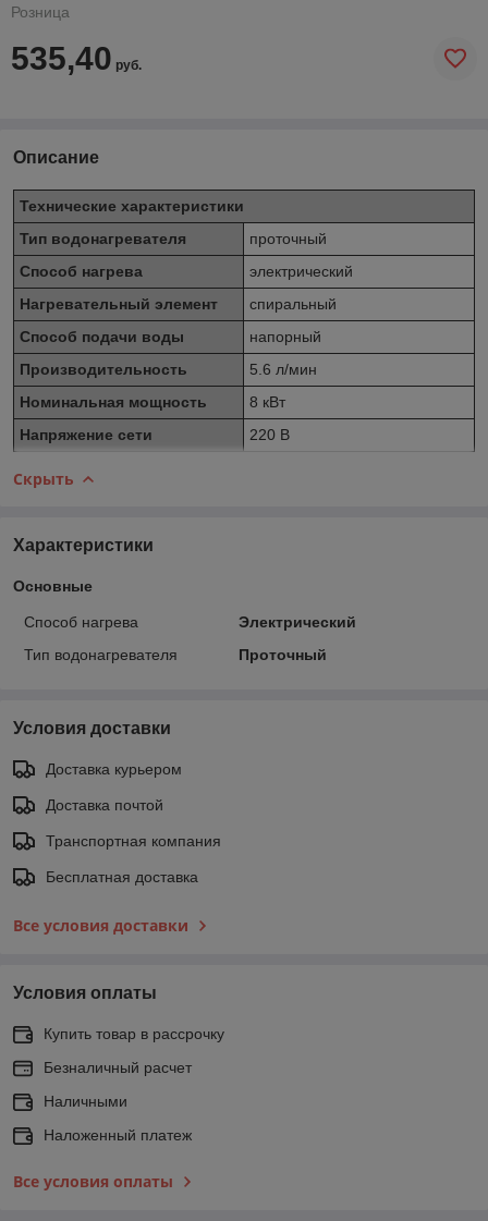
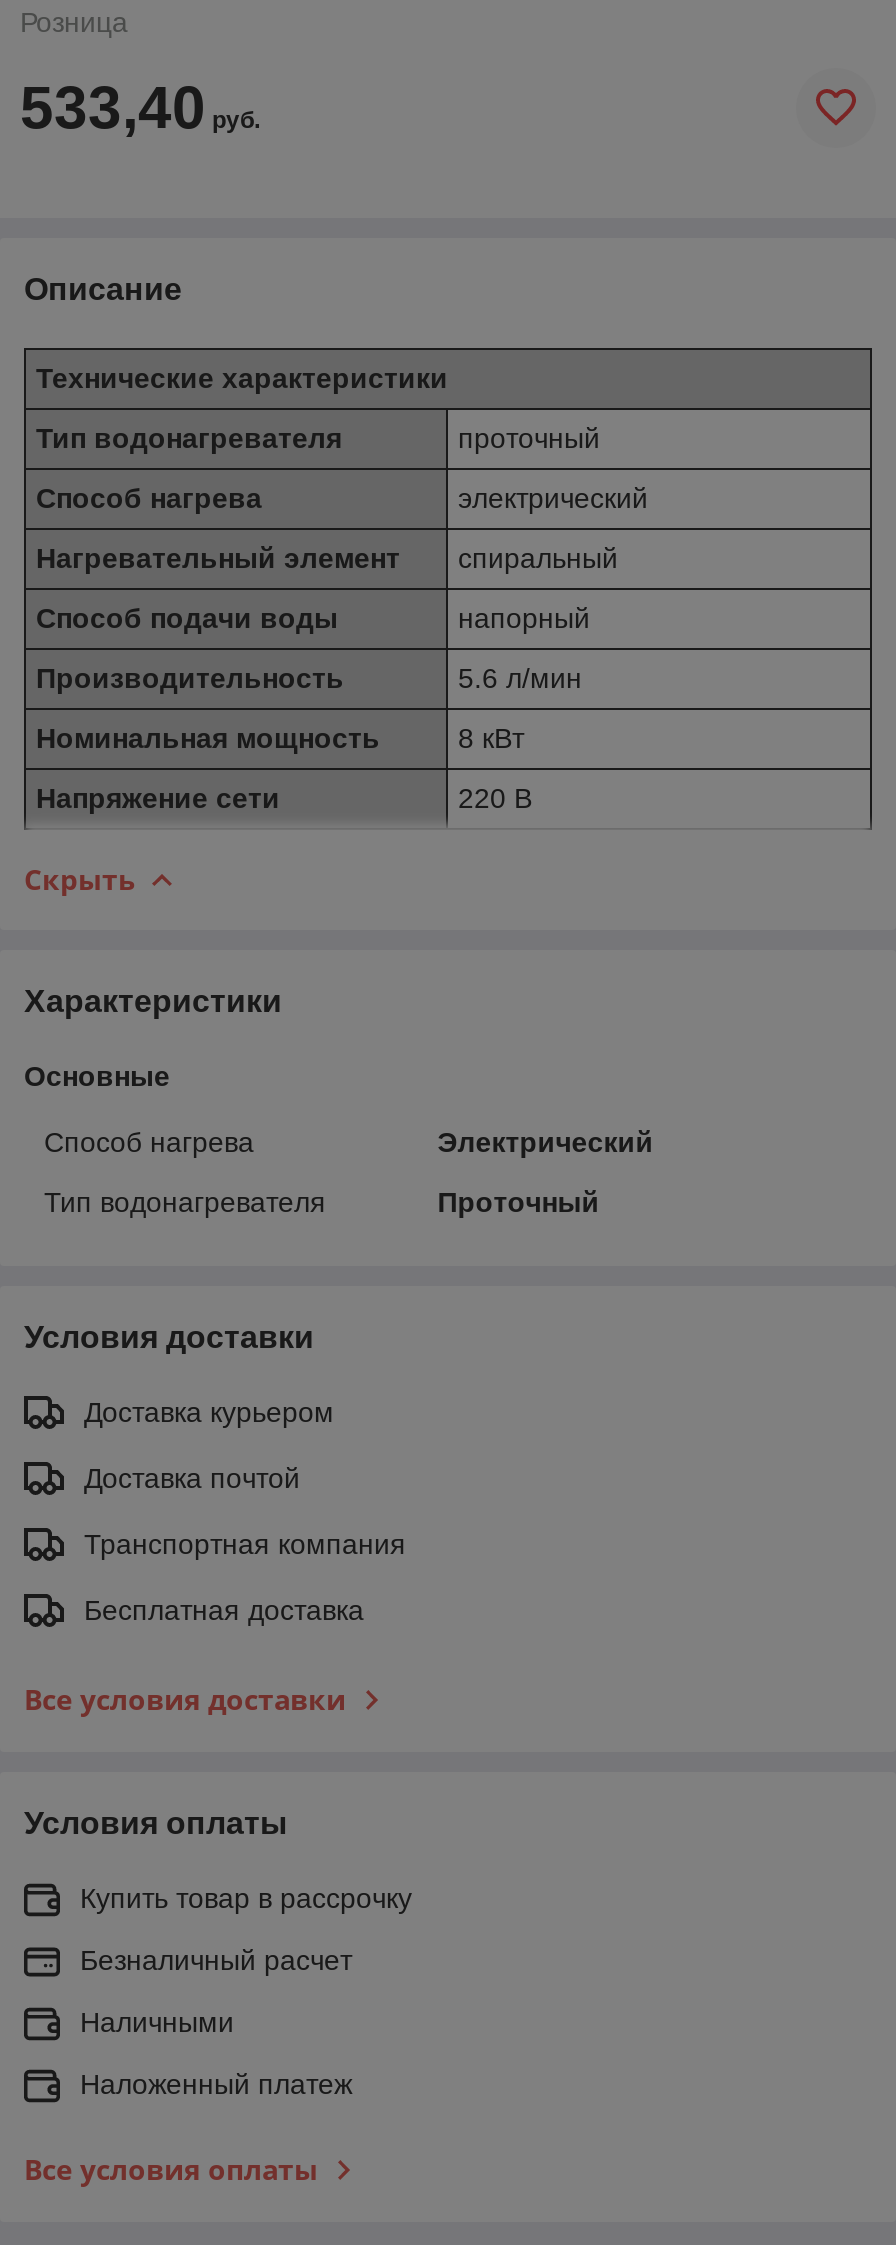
- 535,40руб.
+ 533,40руб.
